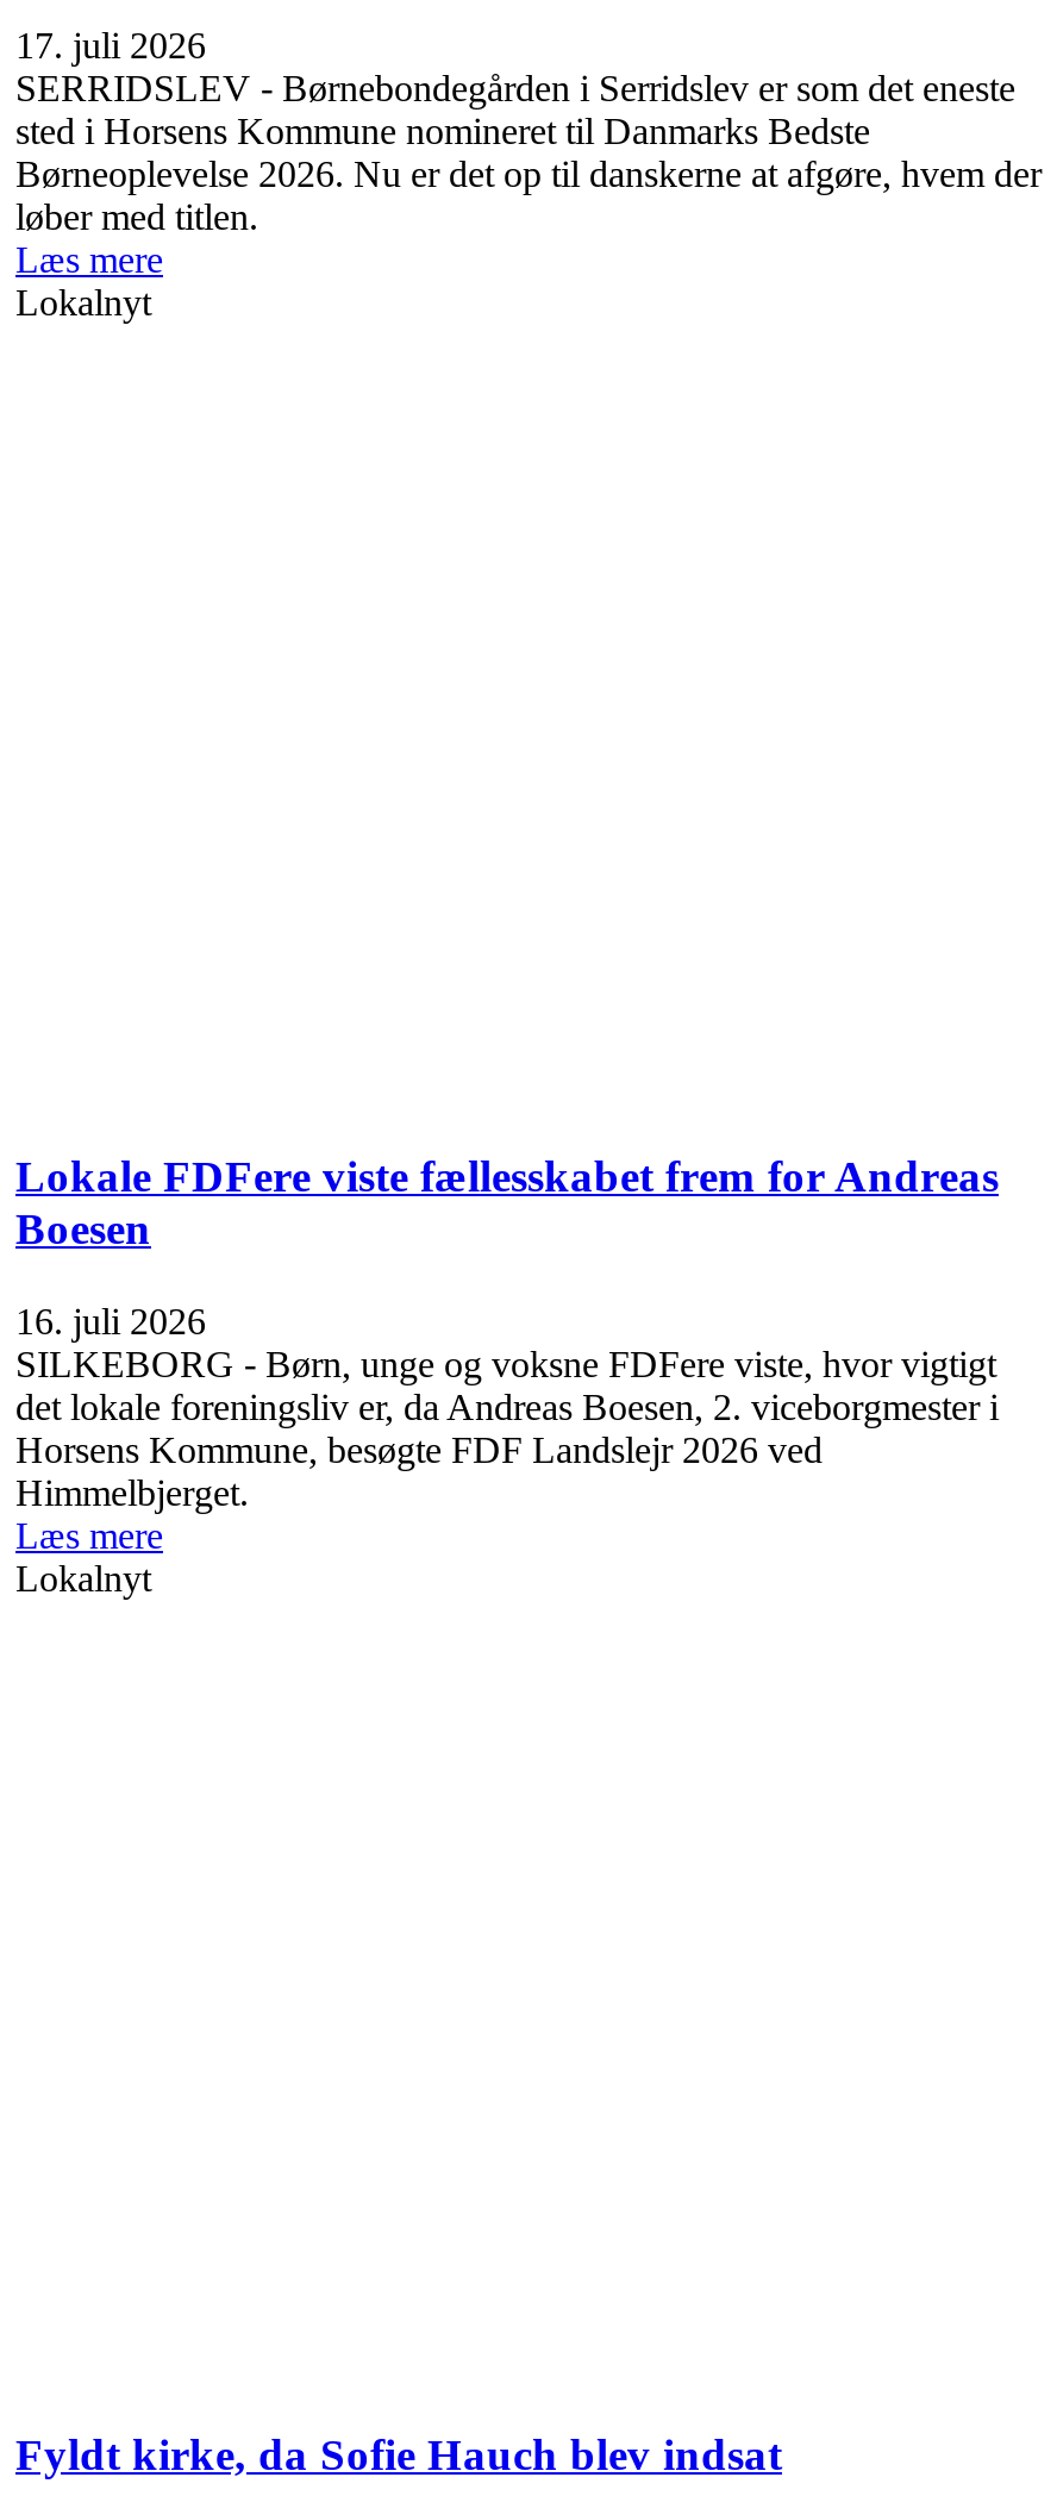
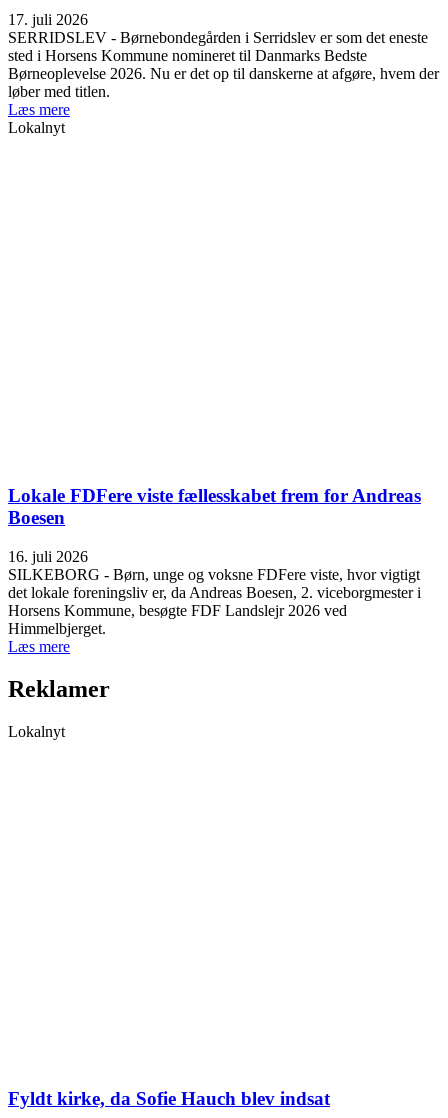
+ Reklamer
